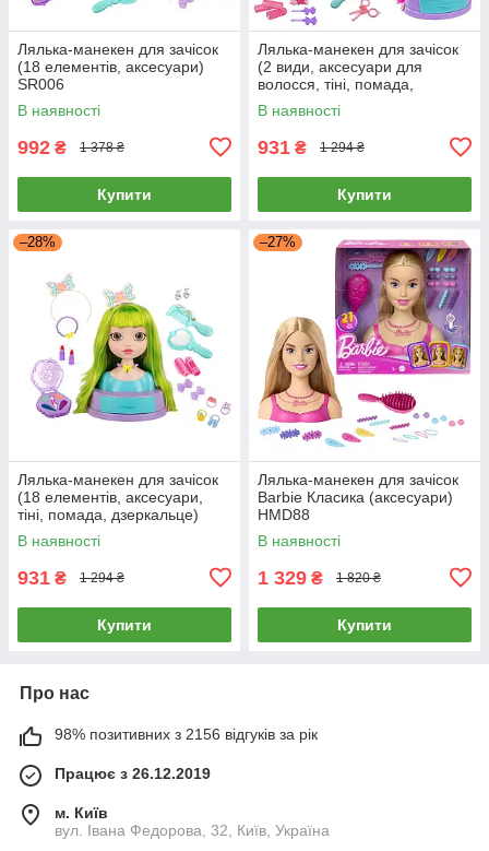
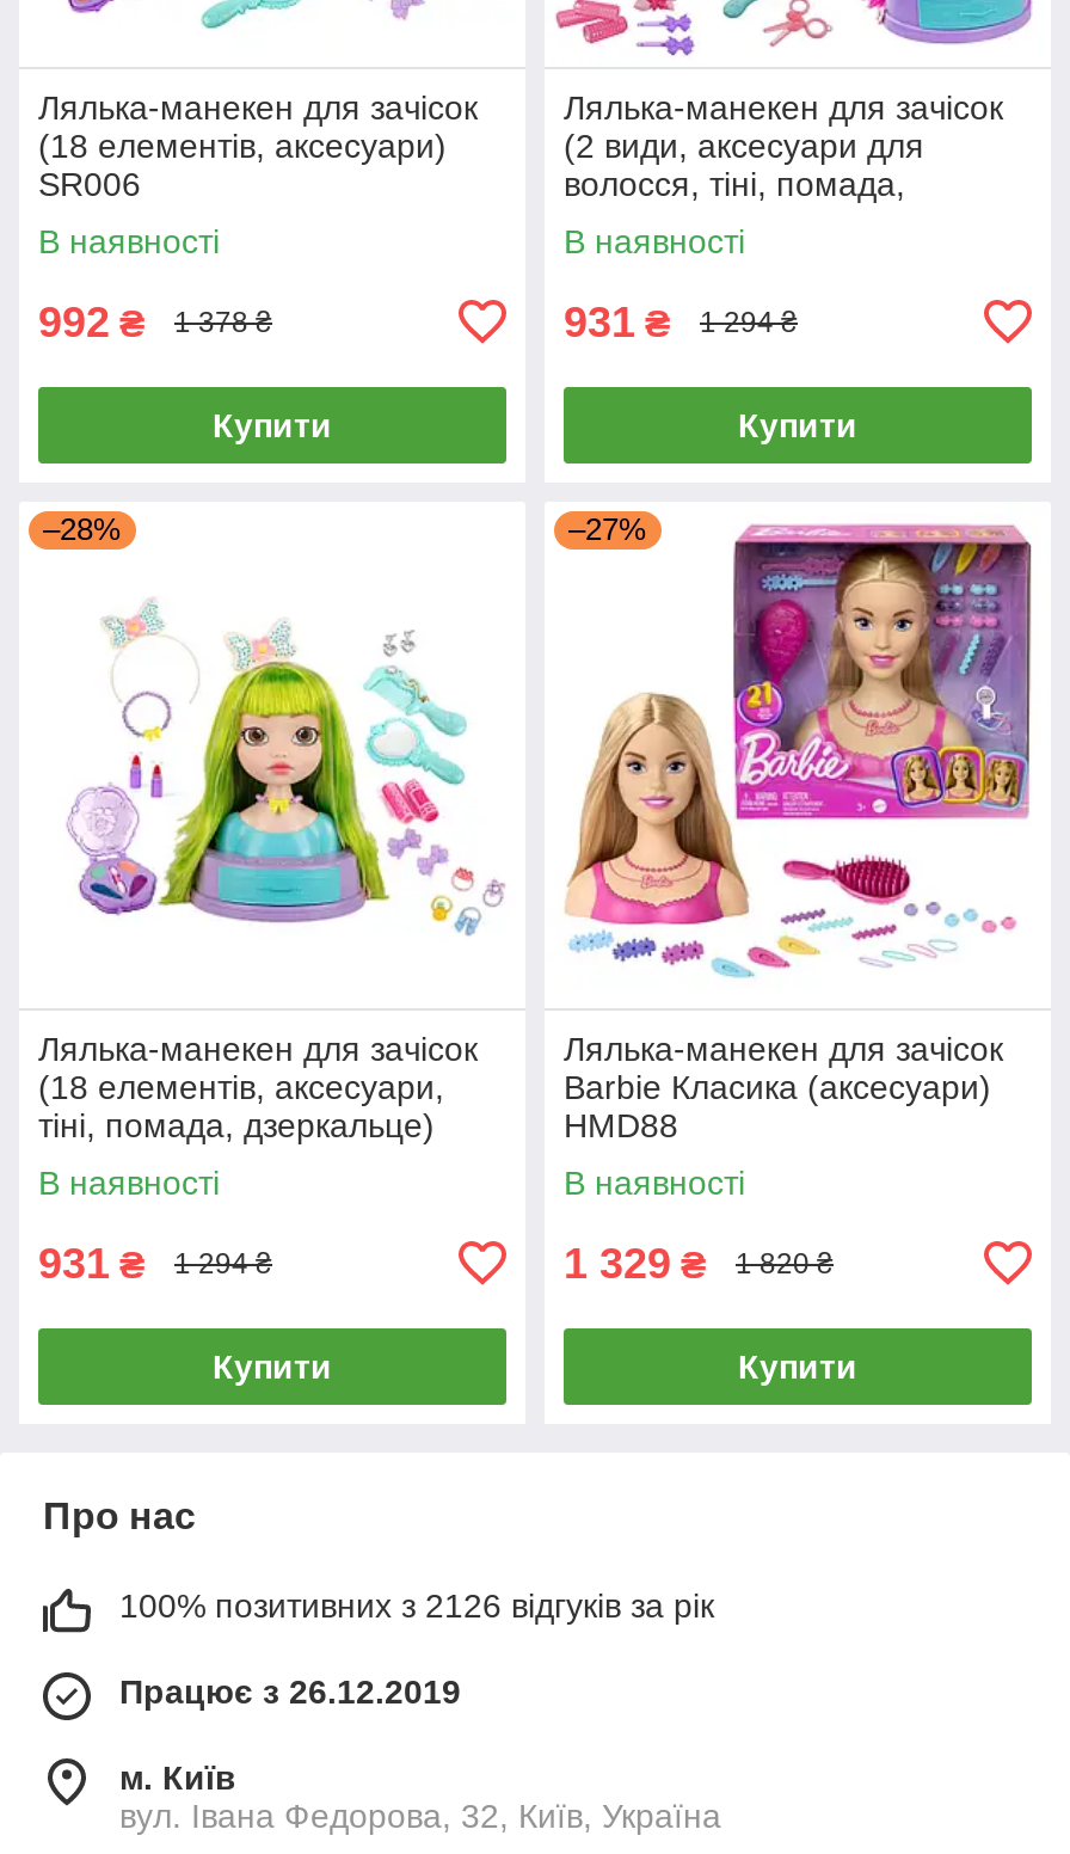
- 98% позитивних з 2156 відгуків за рік
+ 100% позитивних з 2126 відгуків за рік
